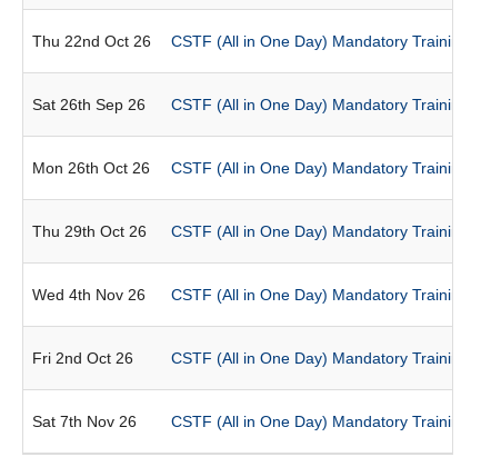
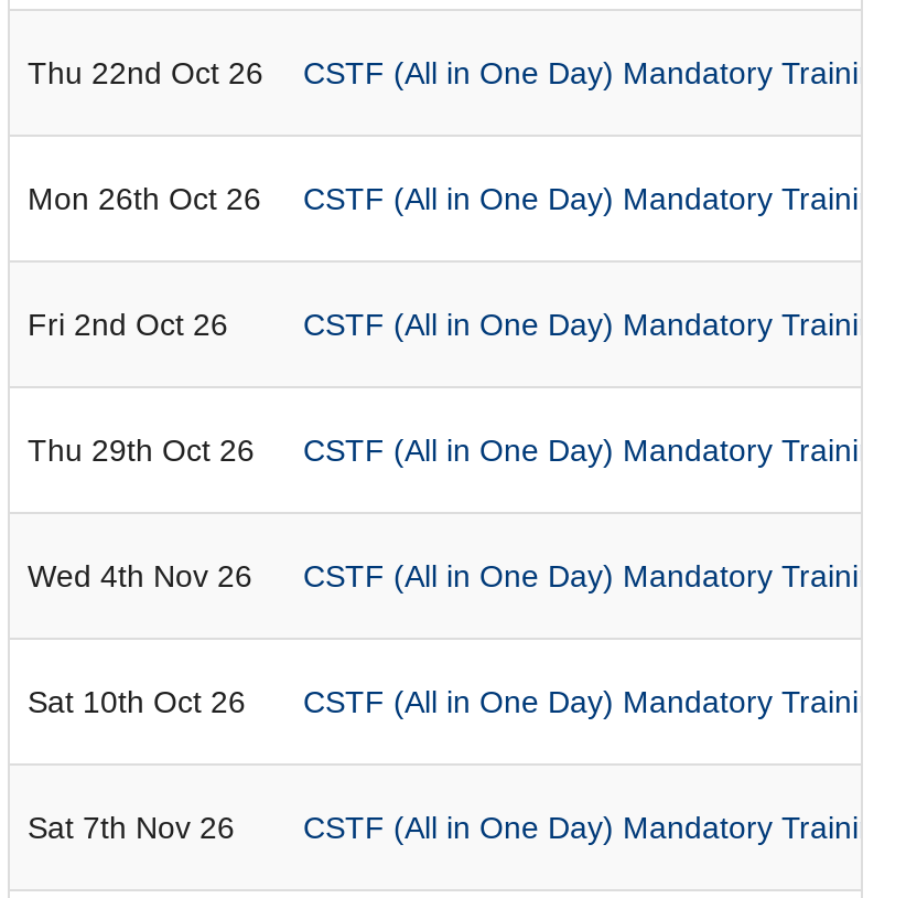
- Sat 26th Sep 26
+ Mon 26th Oct 26

- Mon 26th Oct 26
+ Fri 2nd Oct 26

- Fri 2nd Oct 26
+ Sat 10th Oct 26
